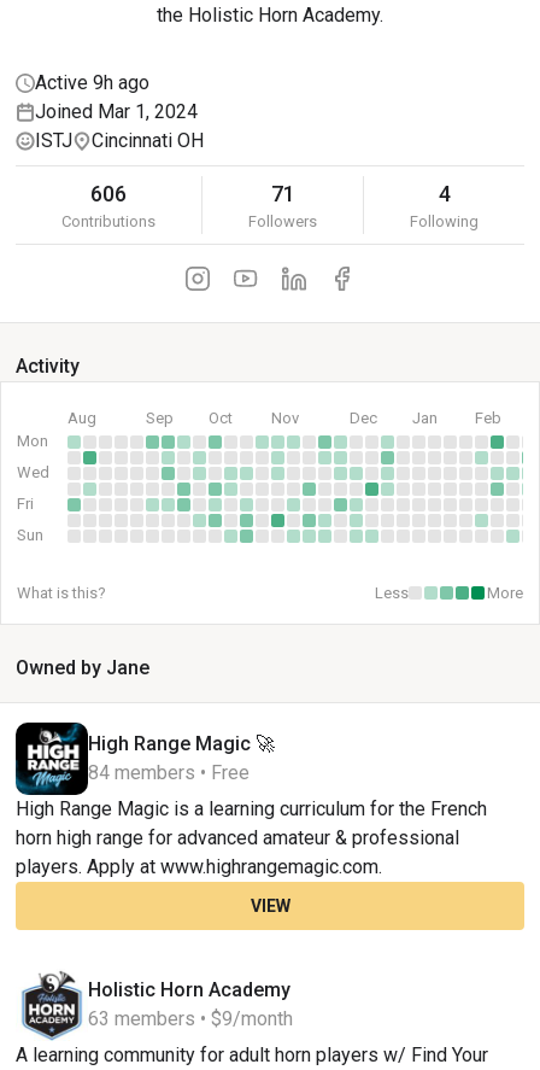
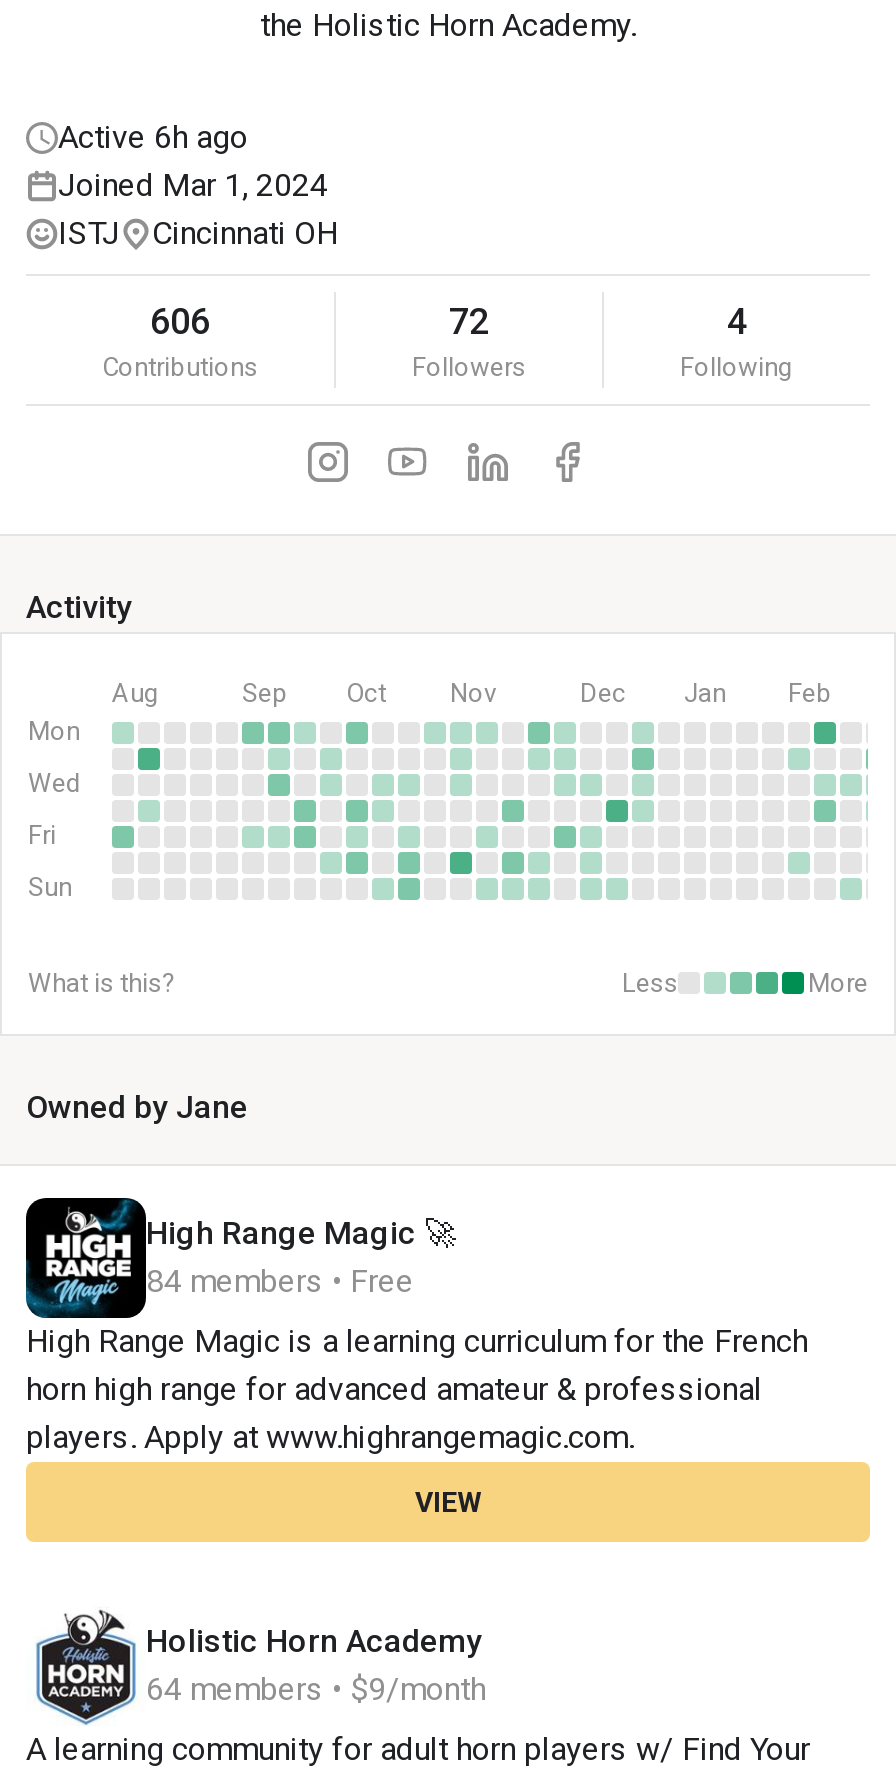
- Active 9h ago
+ Active 6h ago

- 71
+ 72

- 63 members • $9/month
+ 64 members • $9/month
